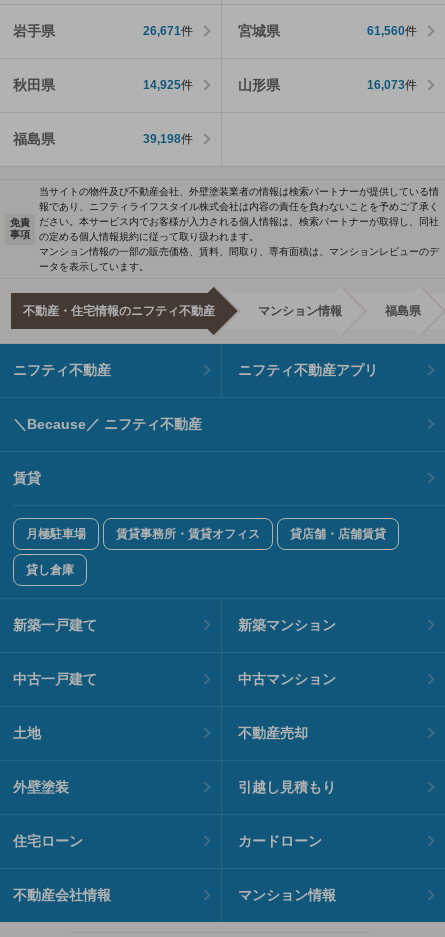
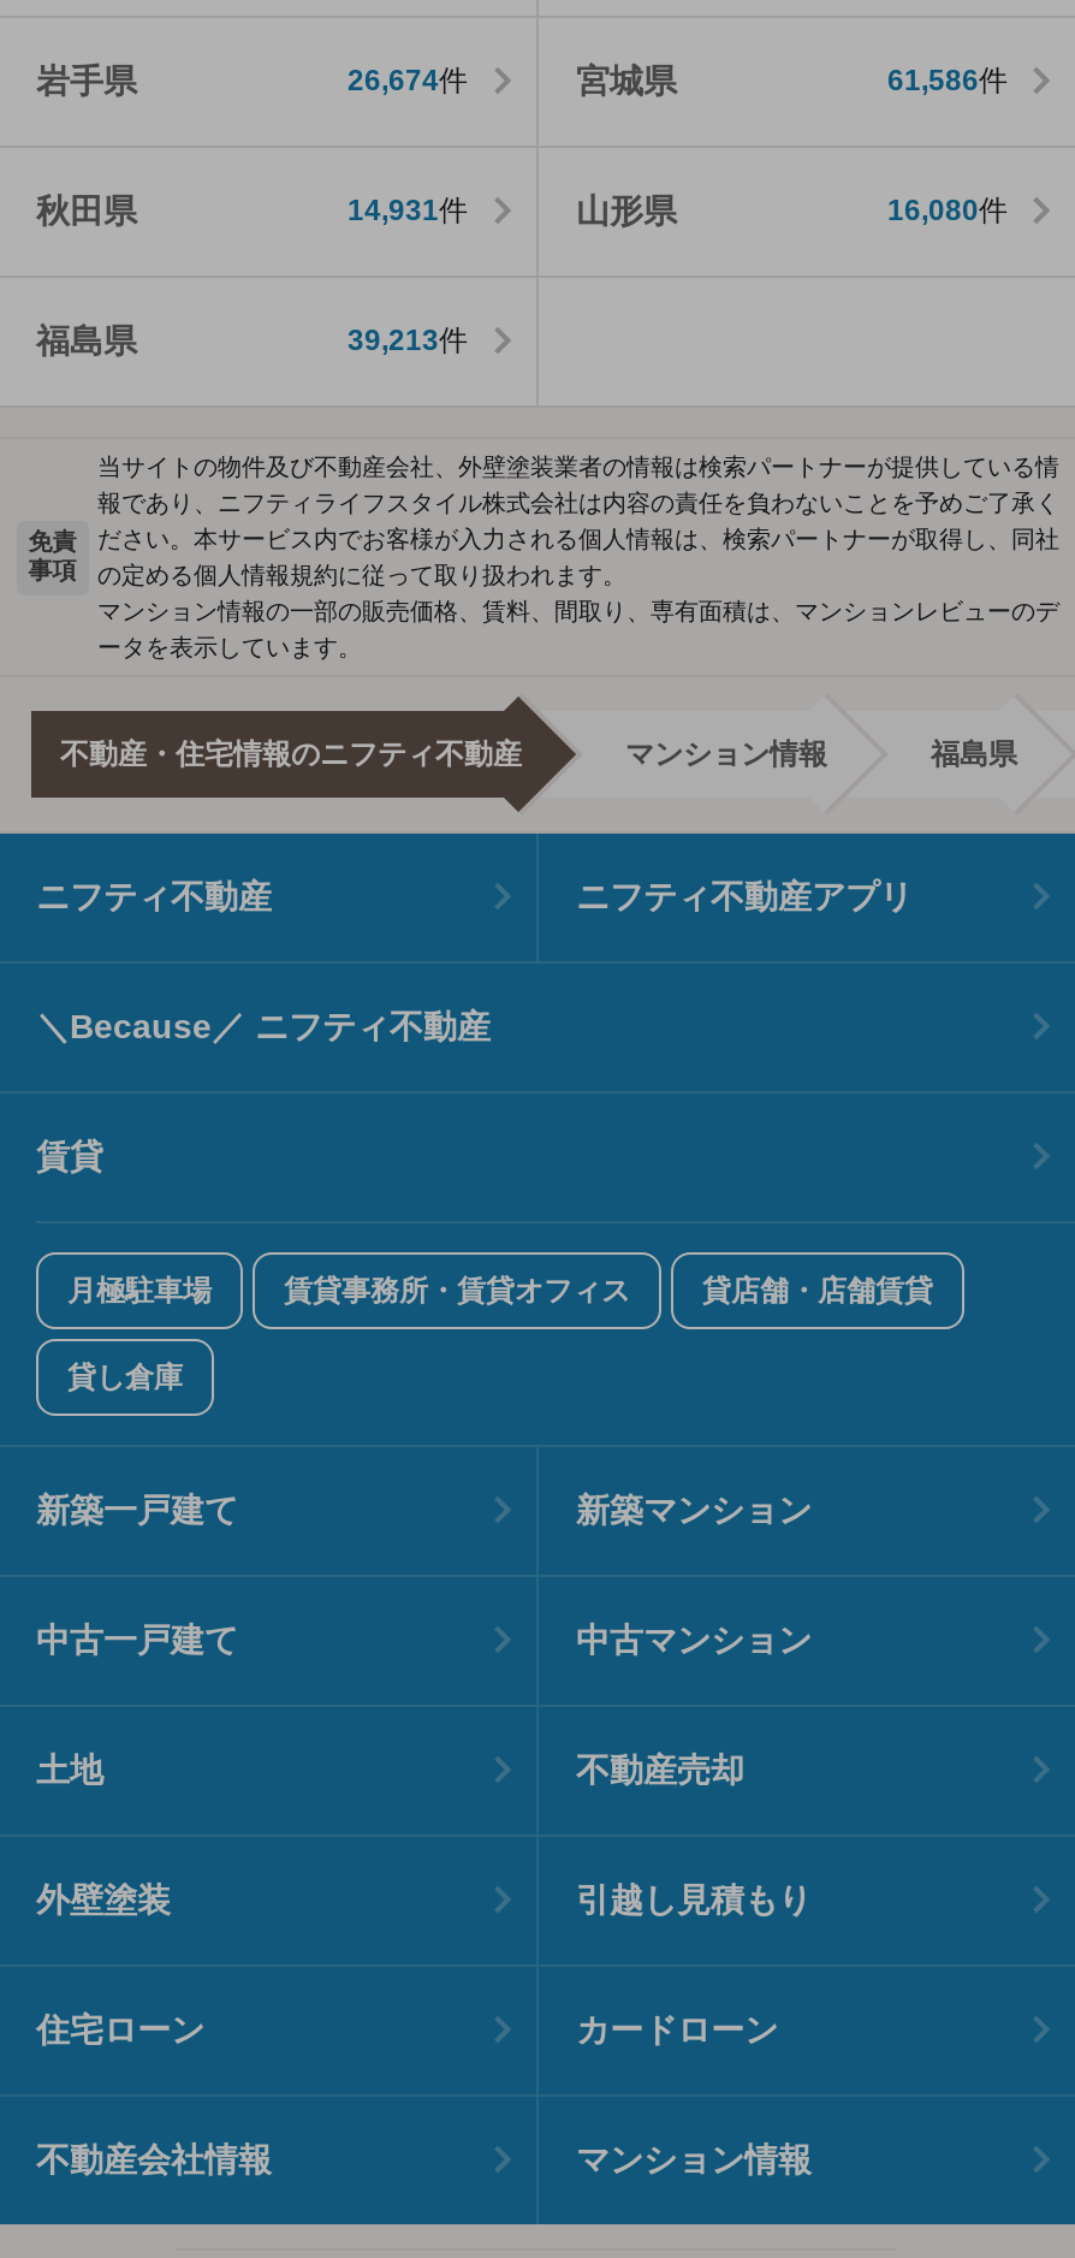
- 26,671件
+ 26,674件

- 61,560件
+ 61,586件

- 14,925件
+ 14,931件

- 16,073件
+ 16,080件

- 39,198件
+ 39,213件
